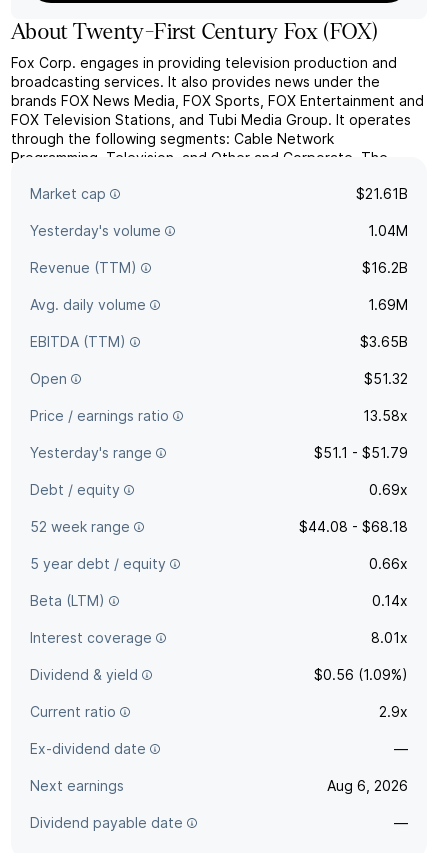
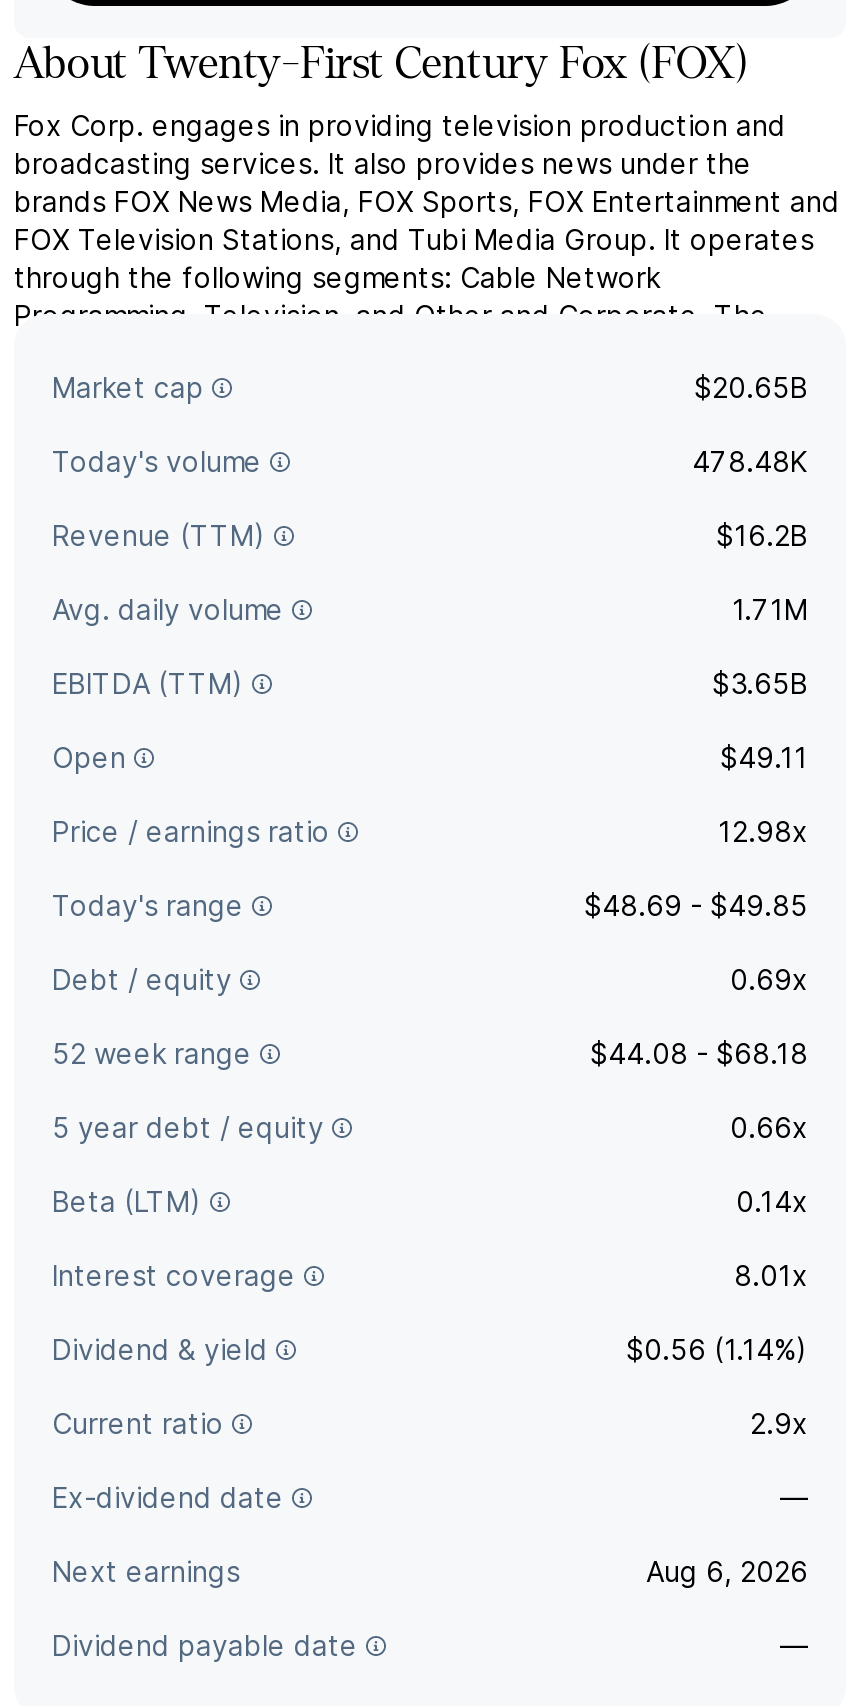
- $21.61B
+ $20.65B

- Yesterday's volume
- 1.04M
+ Today's volume
+ 478.48K

- 1.69M
+ 1.71M

- $51.32
+ $49.11

- 13.58x
+ 12.98x

- Yesterday's range
- $51.1 - $51.79
+ Today's range
+ $48.69 - $49.85

- $0.56 (1.09%)
+ $0.56 (1.14%)
